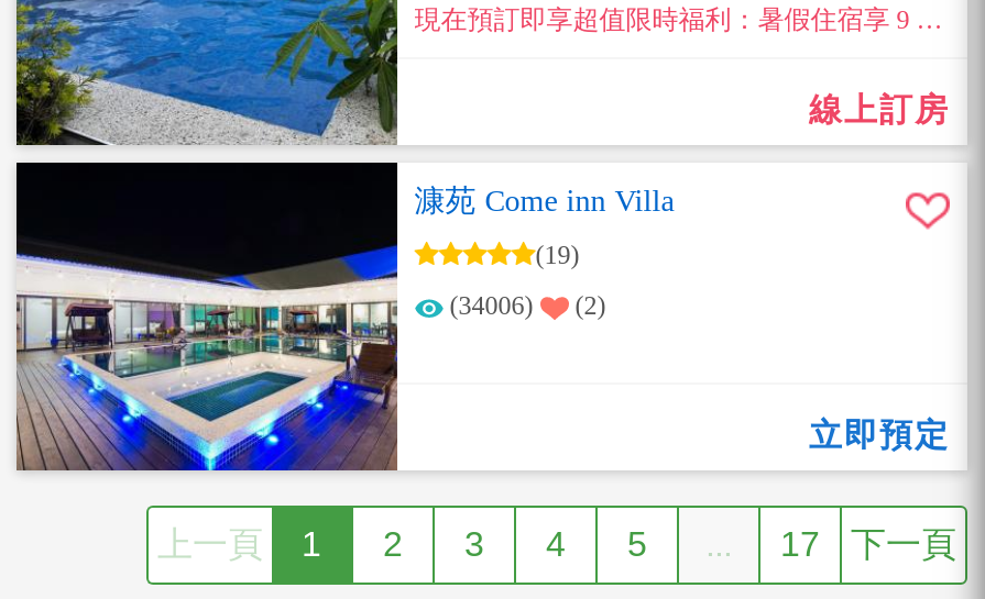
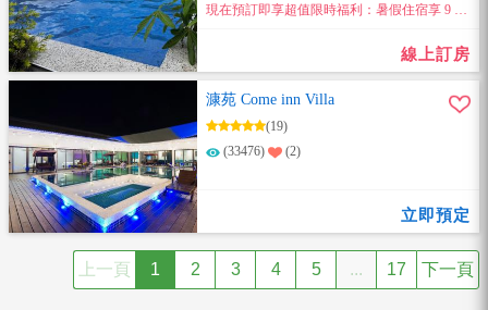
- (34006) (2)
+ (33476) (2)
